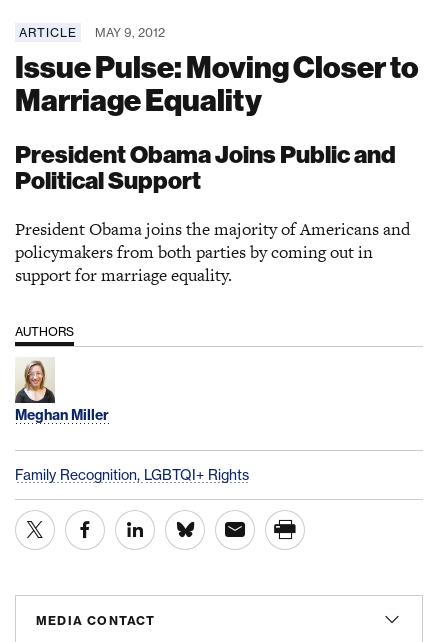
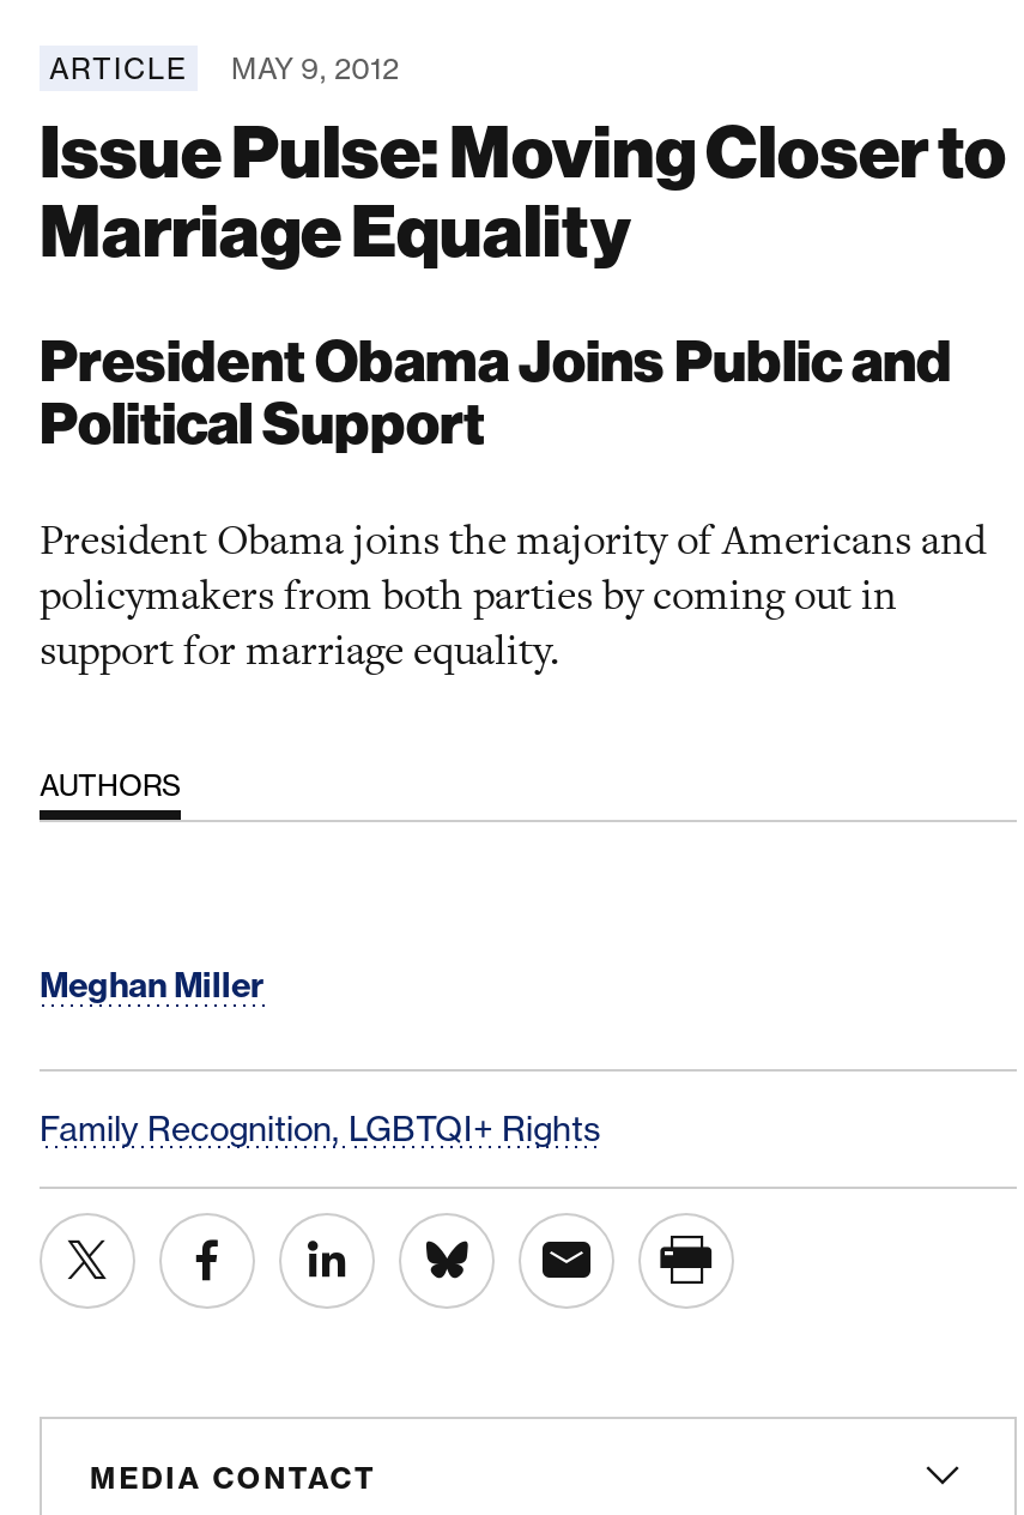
- [image]
